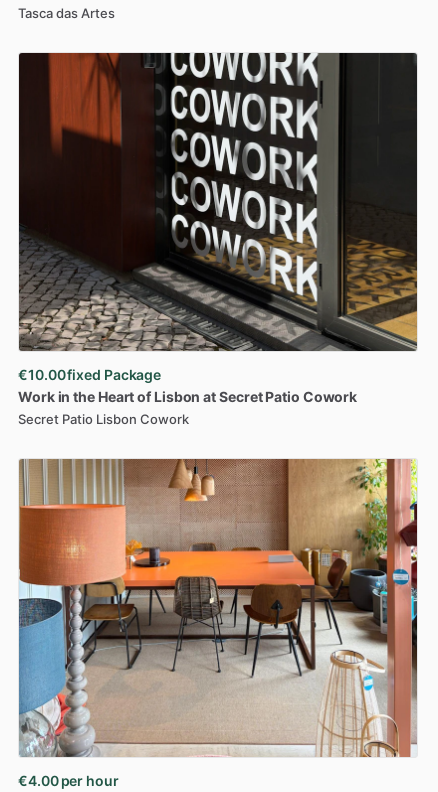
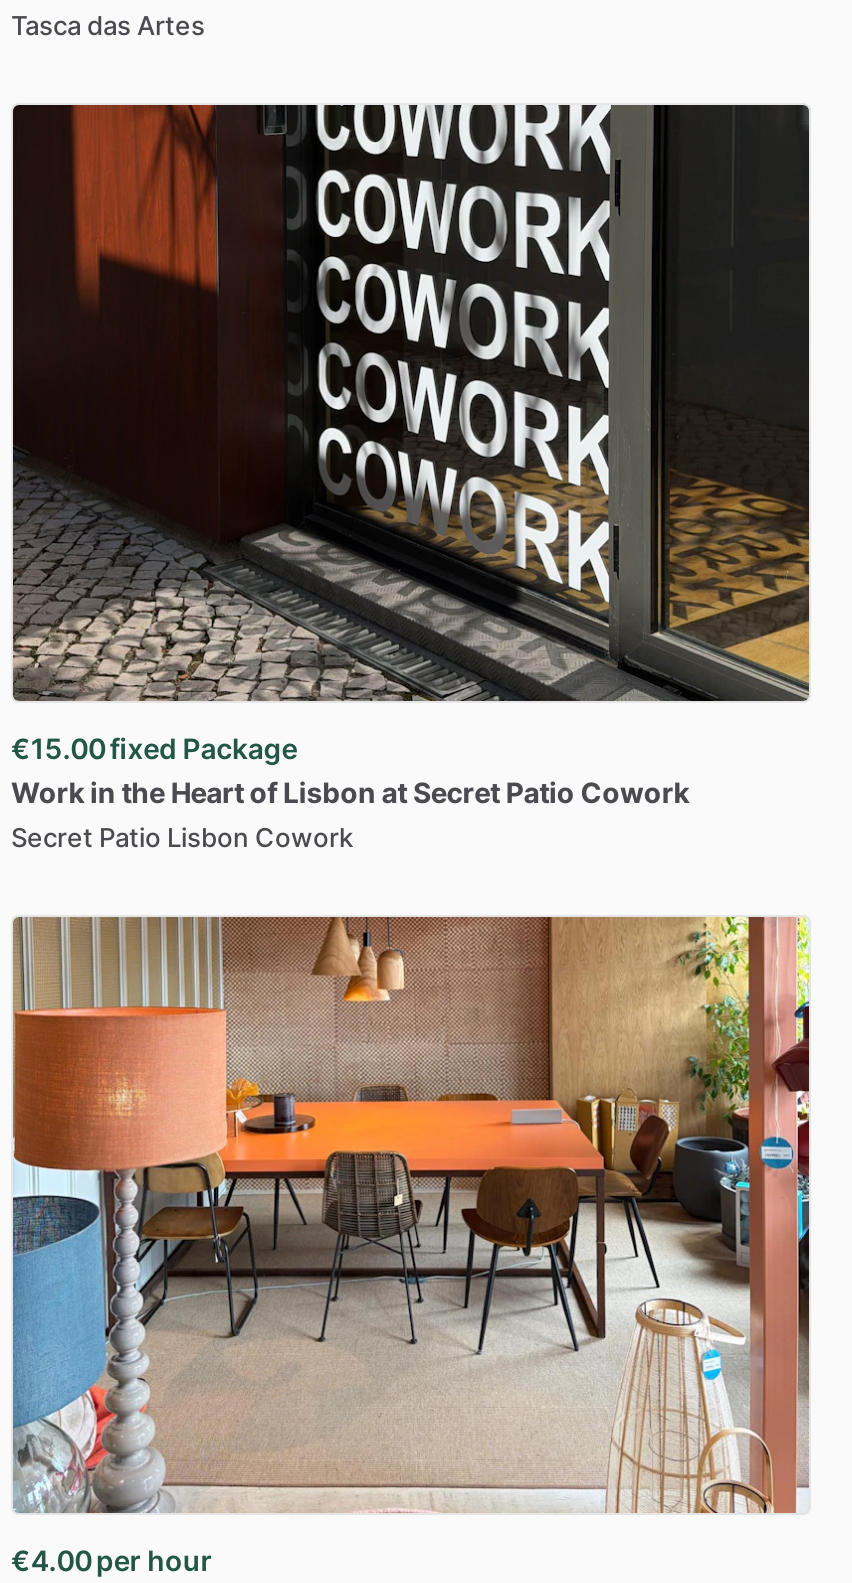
- €10.00 fixed Package
+ €15.00 fixed Package
